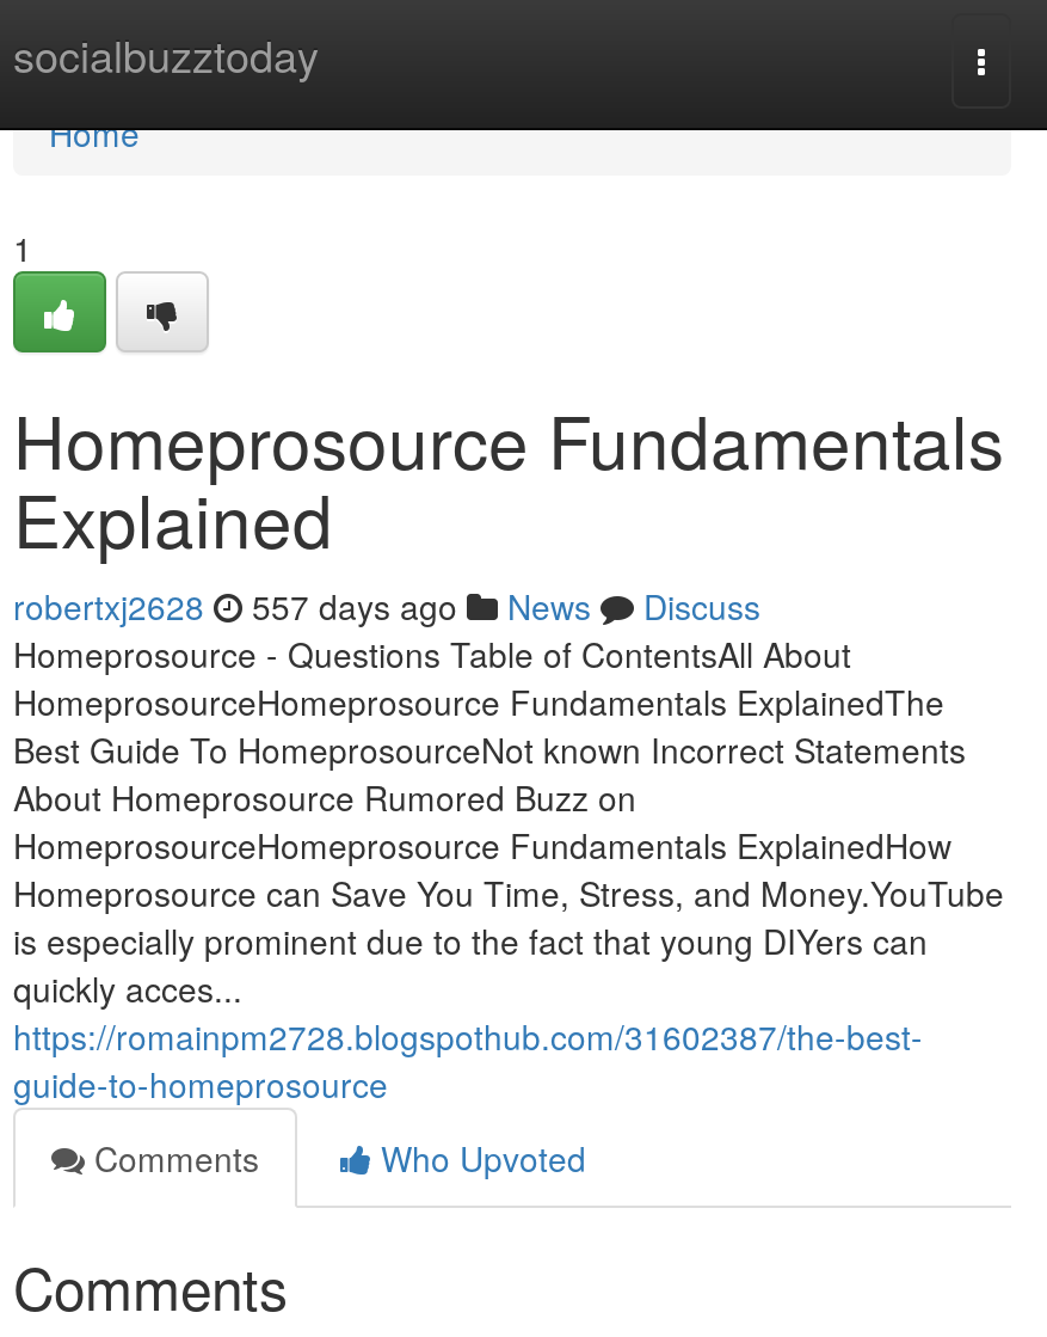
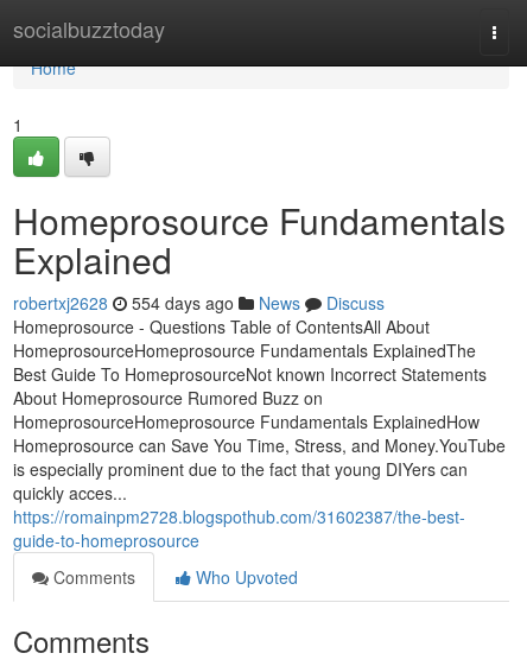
- robertxj2628 557 days ago News Discuss
+ robertxj2628 554 days ago News Discuss
